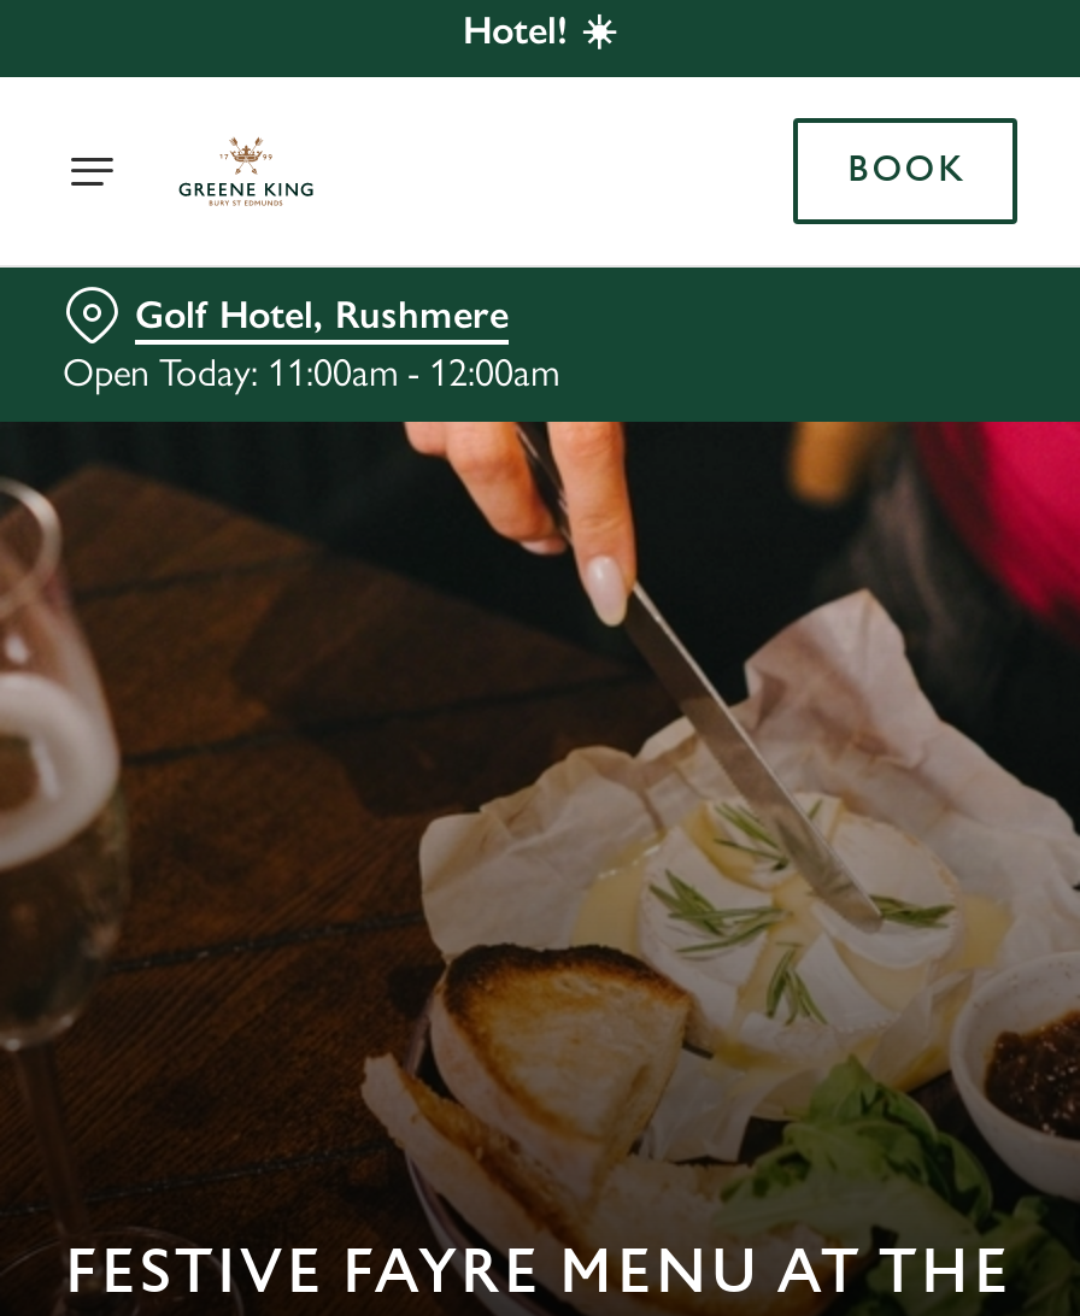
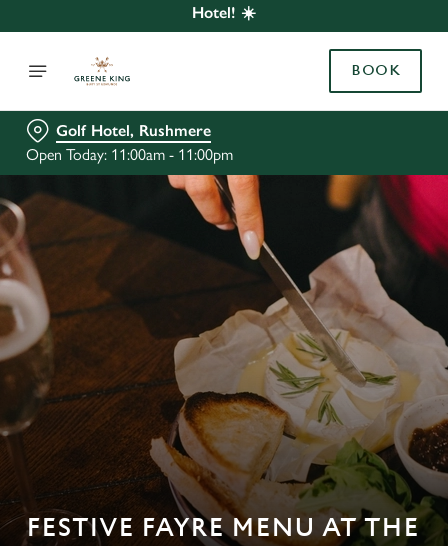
- Open Today: 11:00am - 12:00am
+ Open Today: 11:00am - 11:00pm
